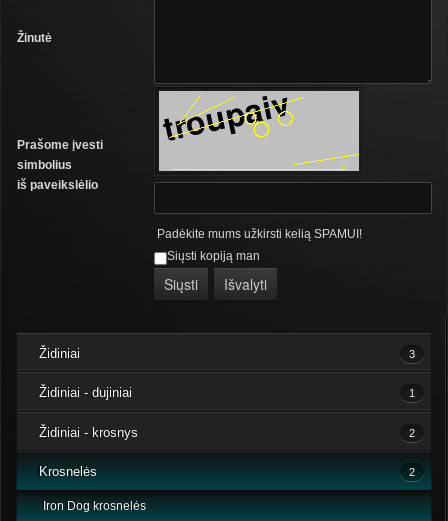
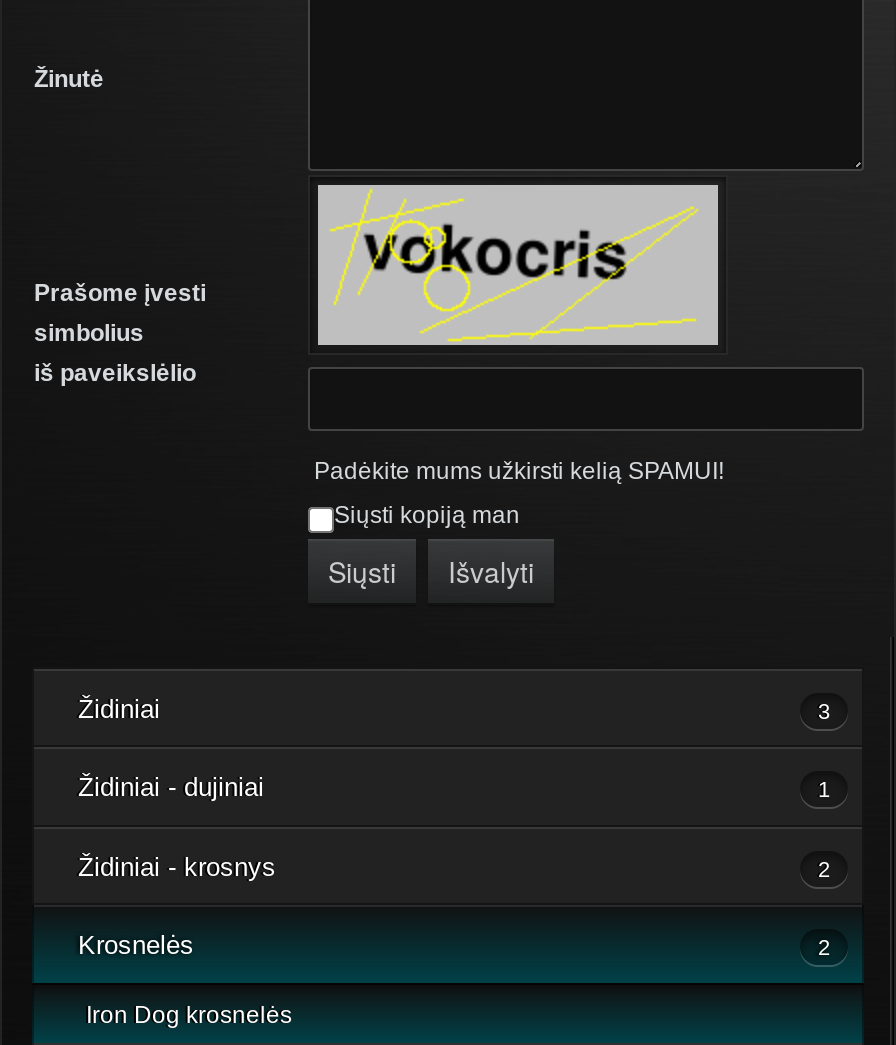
- [image]
+ [image]
